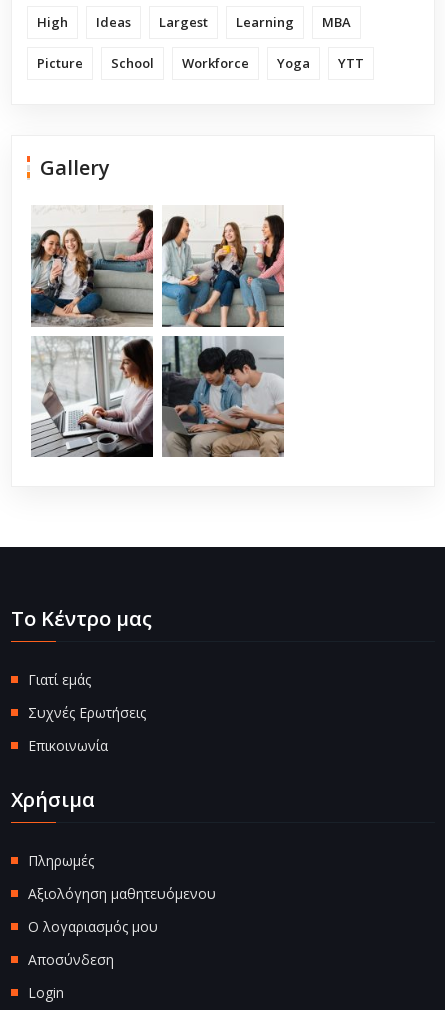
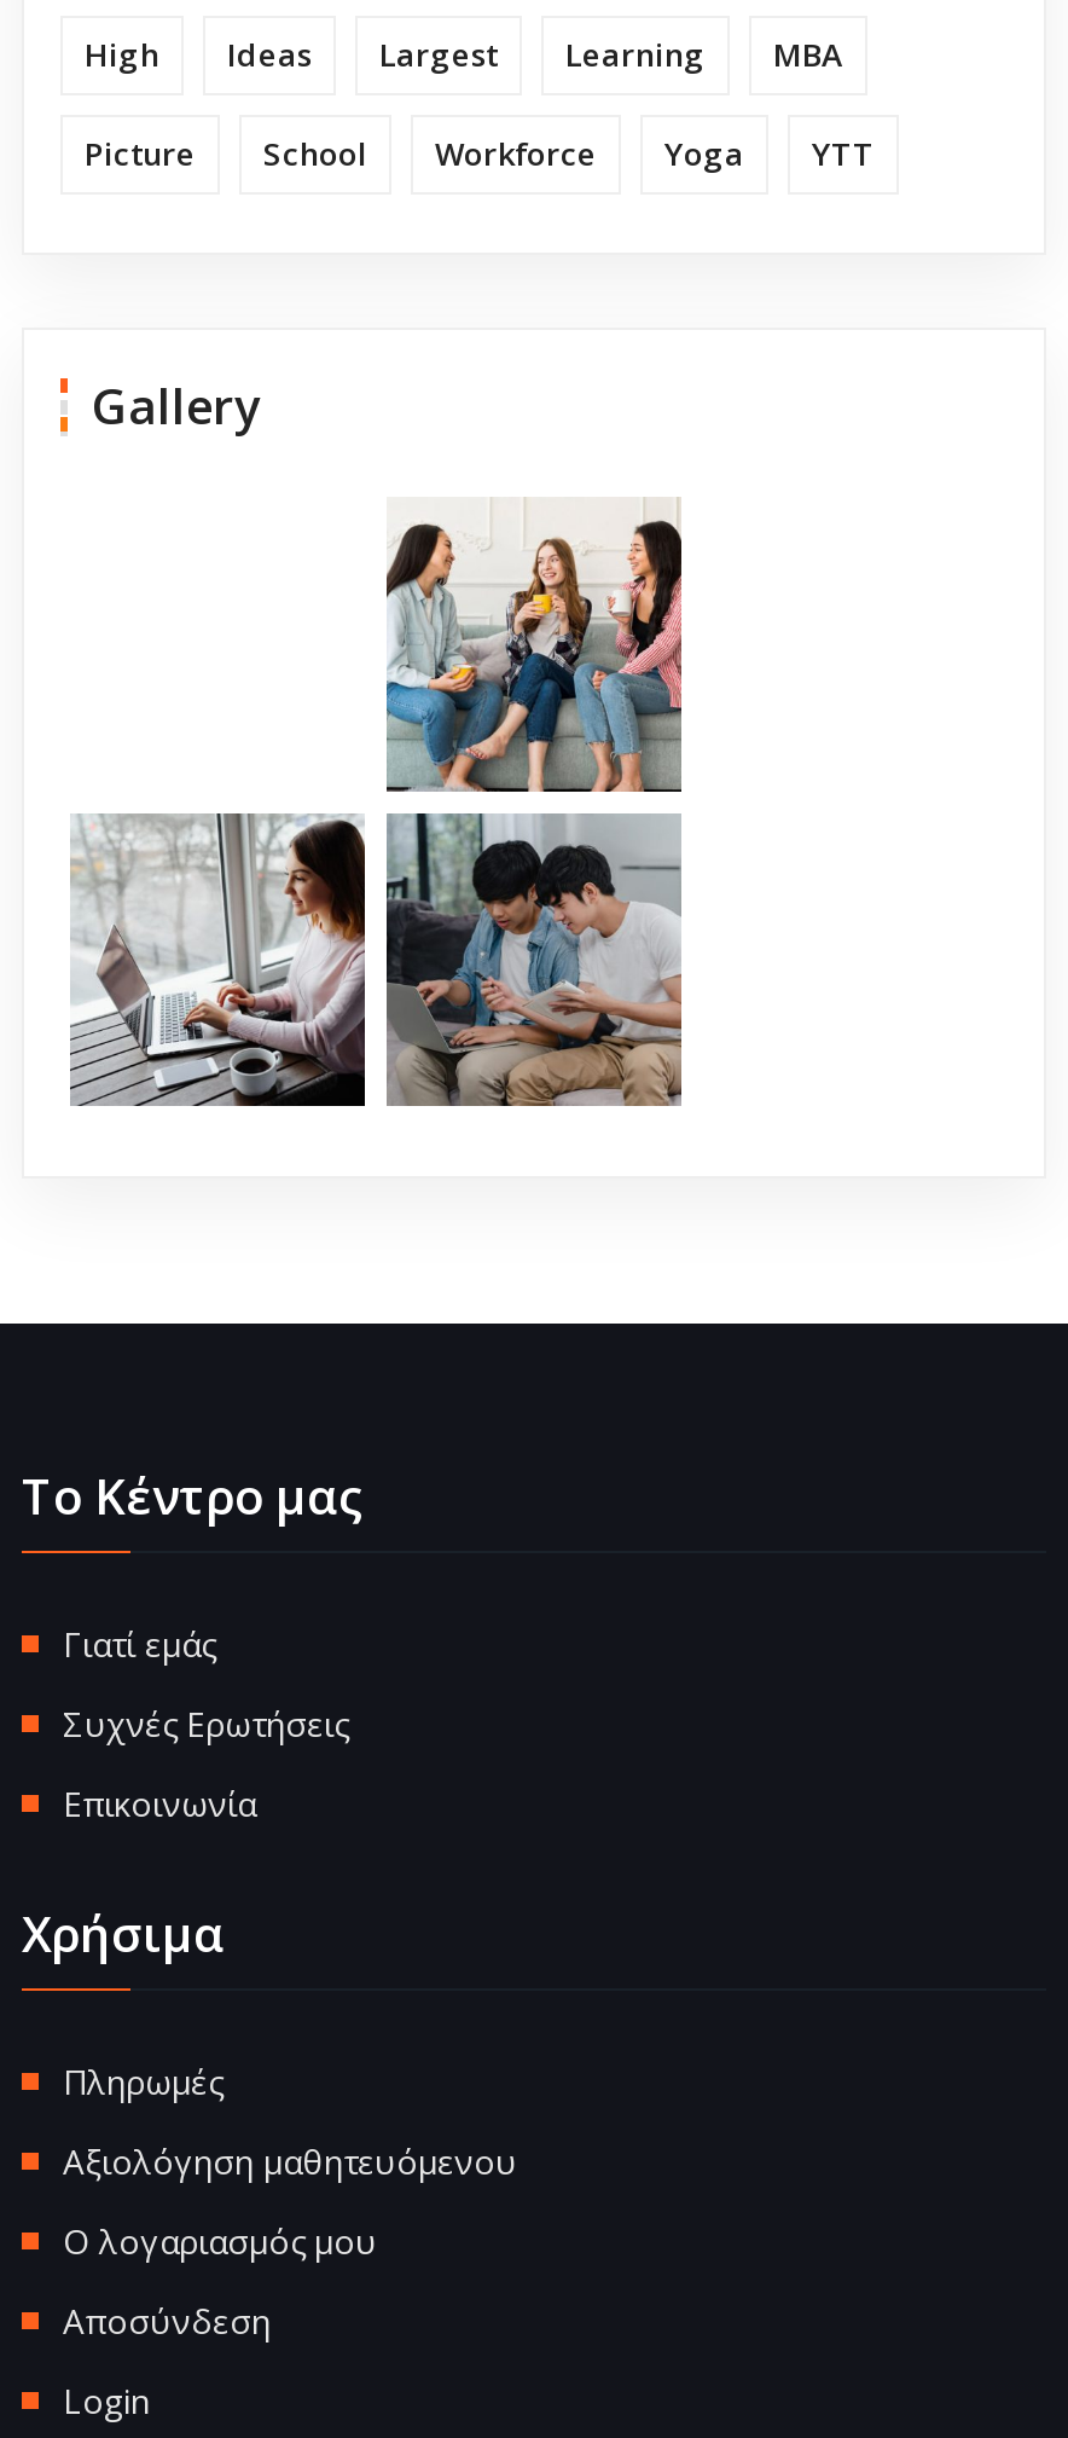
- [image]
